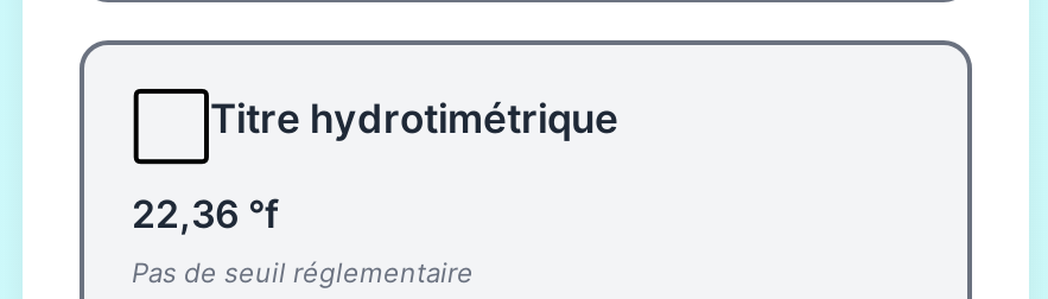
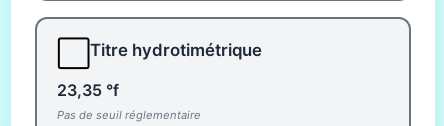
- 22,36 °f
+ 23,35 °f
